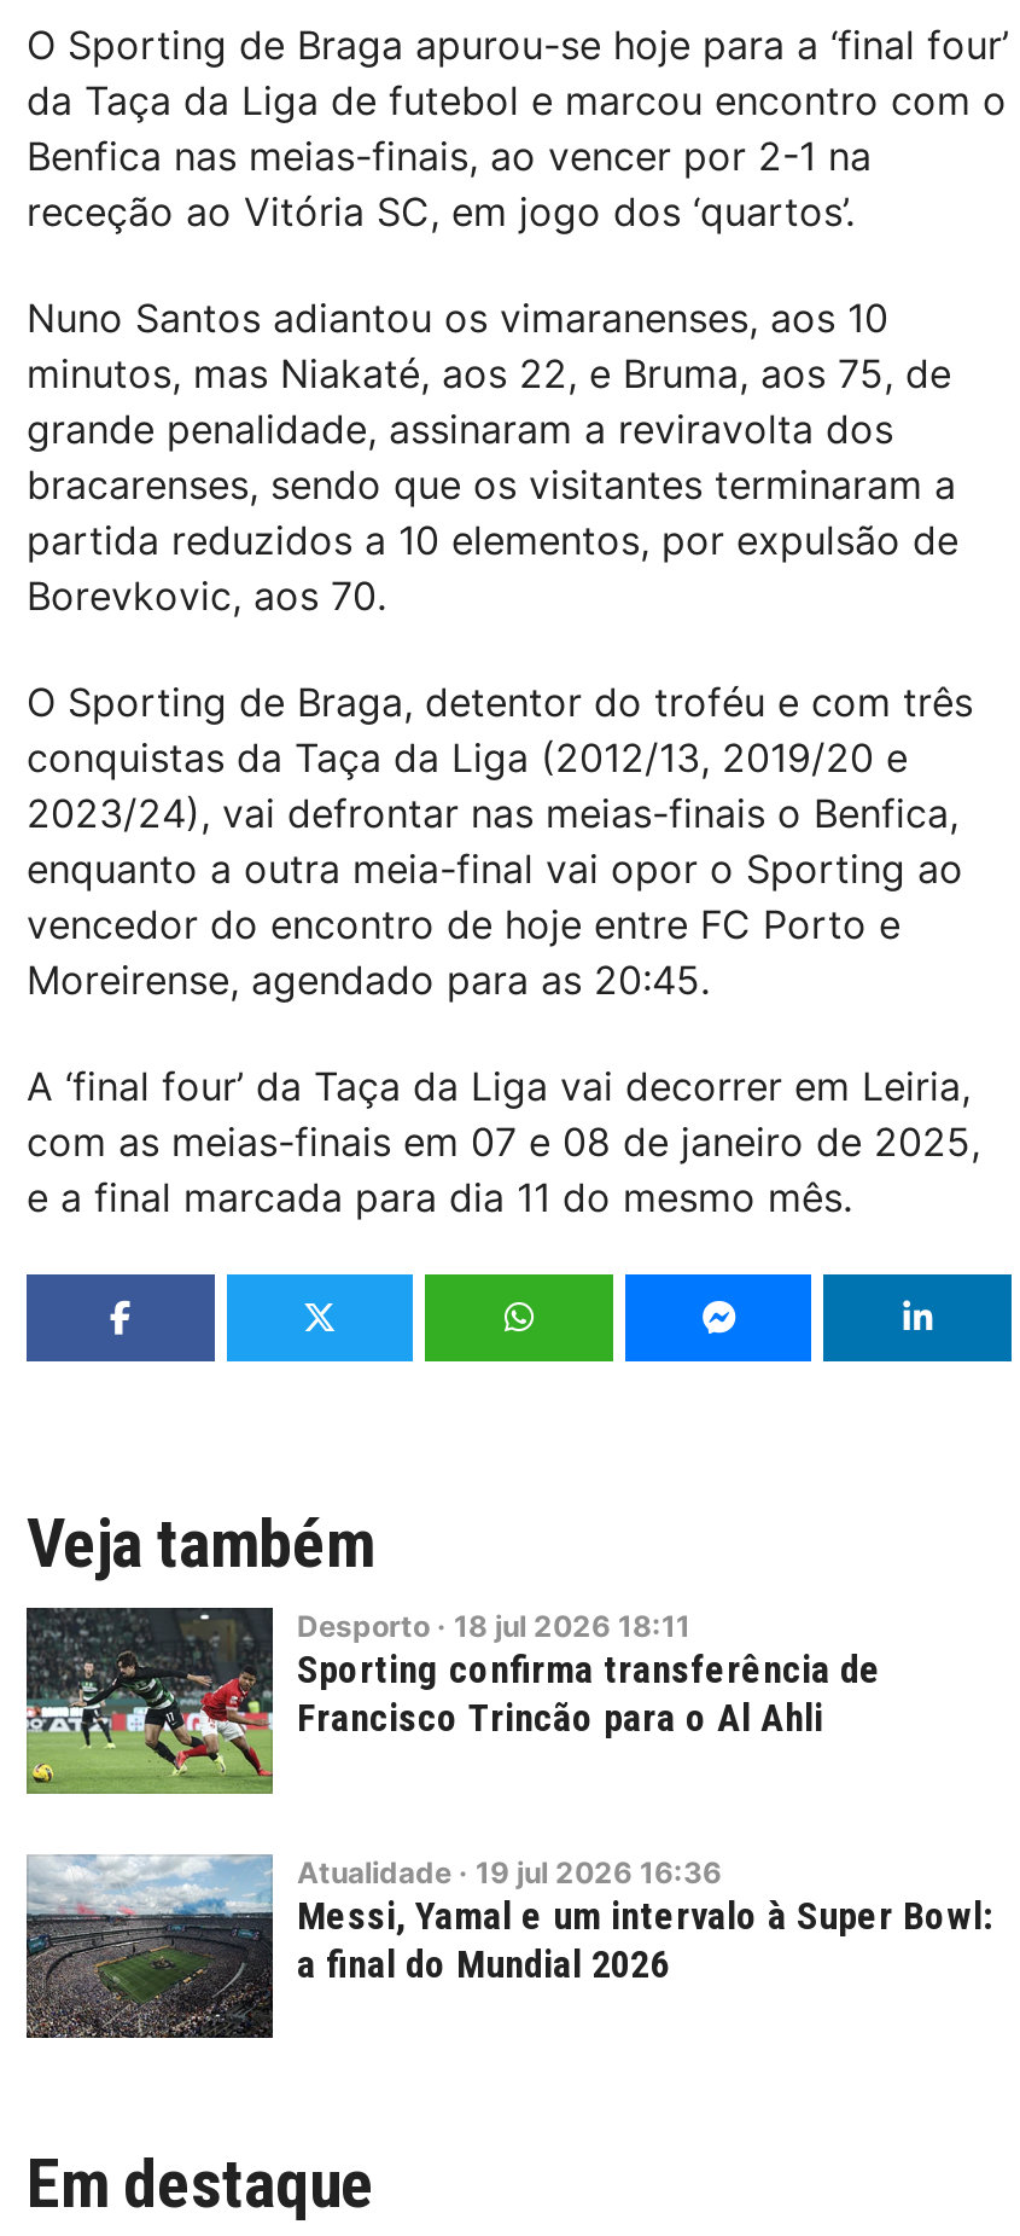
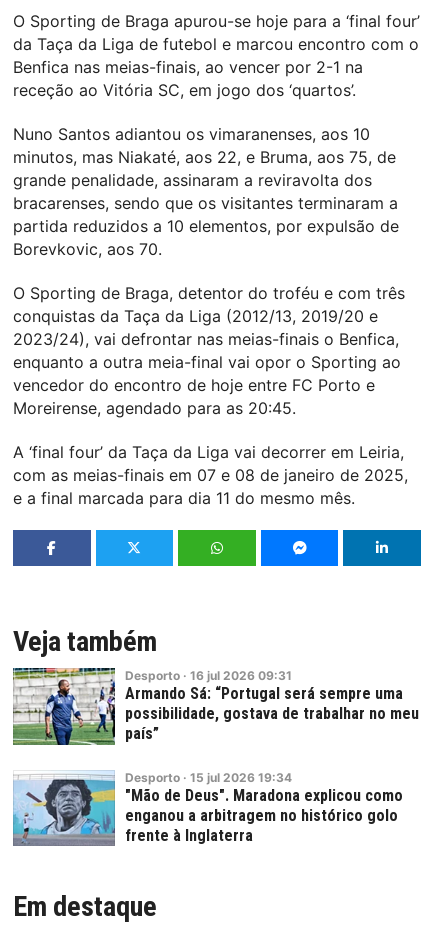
- [image]
- Desporto · 18 jul 2026 18:11
- Sporting confirma transferência de
- Francisco Trincão para o Al Ahli
+ [image]
+ Desporto · 16 jul 2026 09:31
+ Armando Sá: “Portugal será sempre uma
+ possibilidade, gostava de trabalhar no meu
+ país”

- [image]
- Atualidade · 19 jul 2026 16:36
- Messi, Yamal e um intervalo à Super Bowl:
- a final do Mundial 2026
+ [image]
+ Desporto · 15 jul 2026 19:34
+ "Mão de Deus". Maradona explicou como
+ enganou a arbitragem no histórico golo
+ frente à Inglaterra
